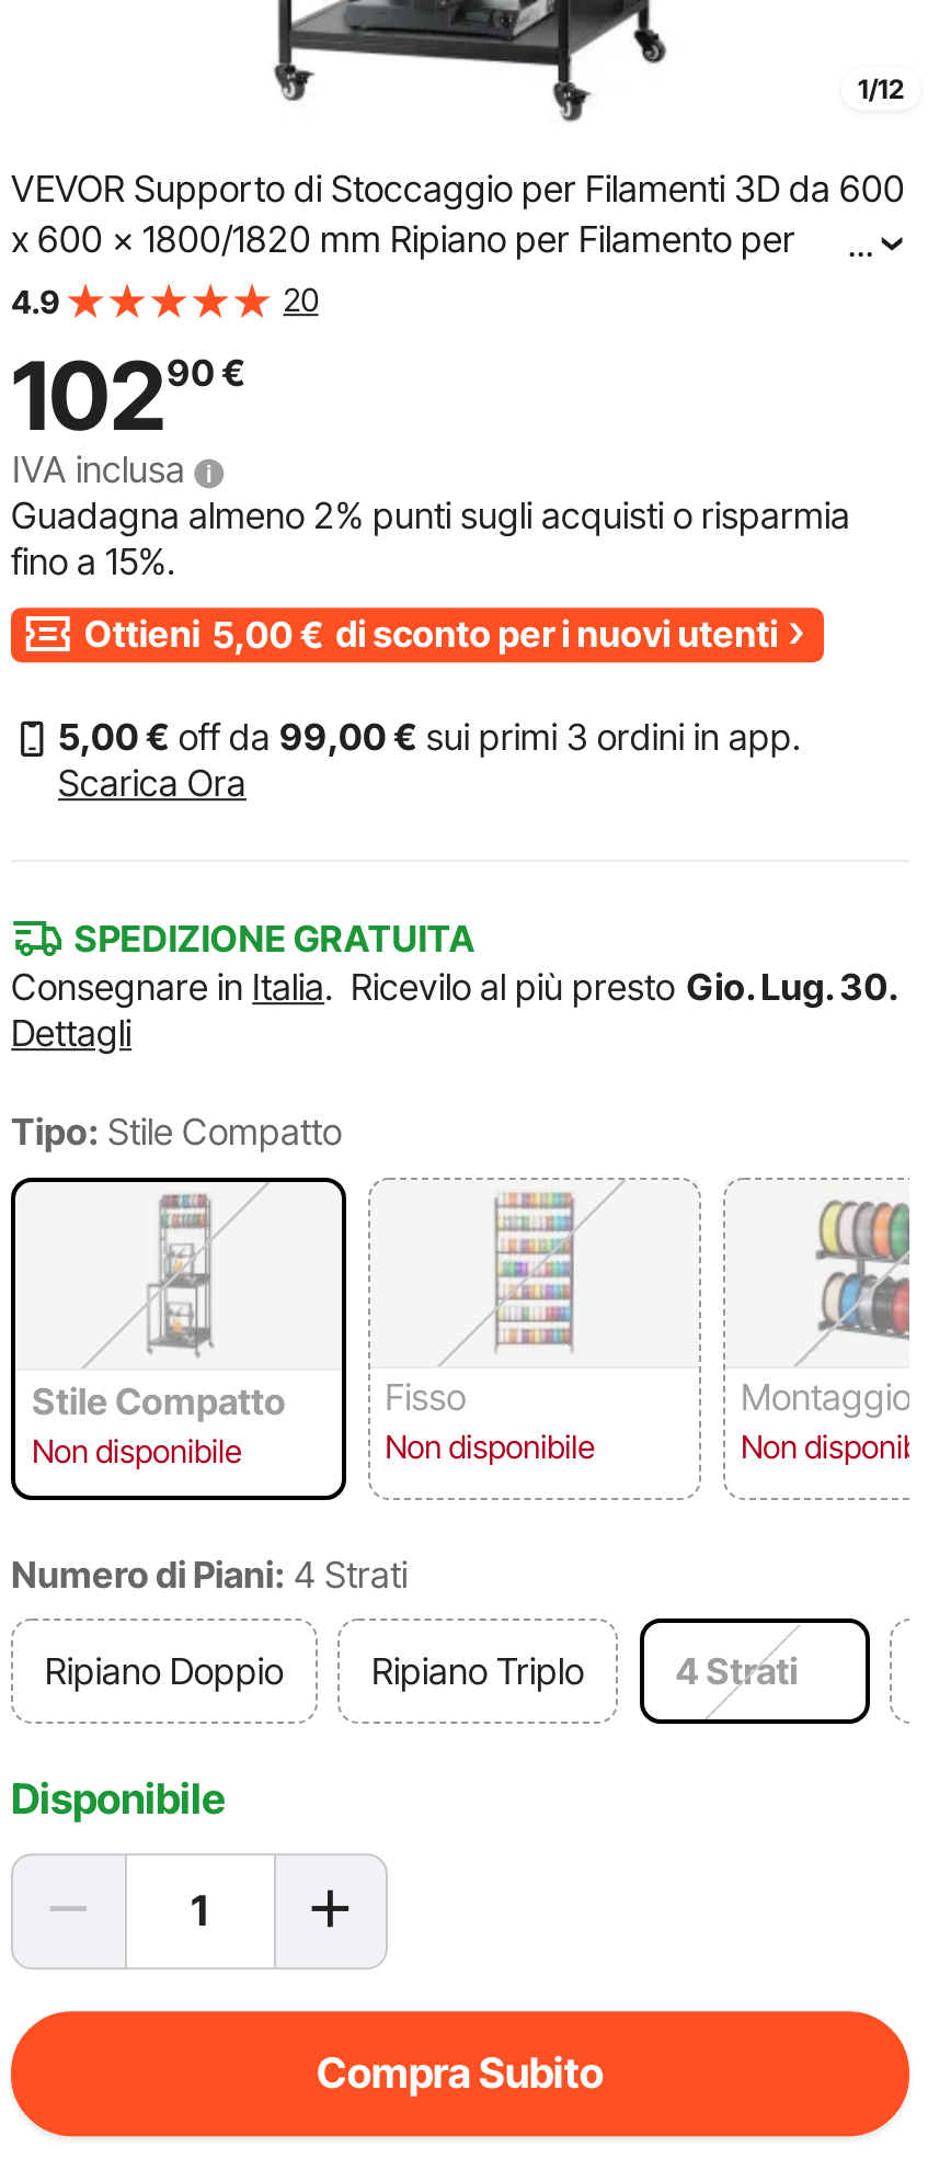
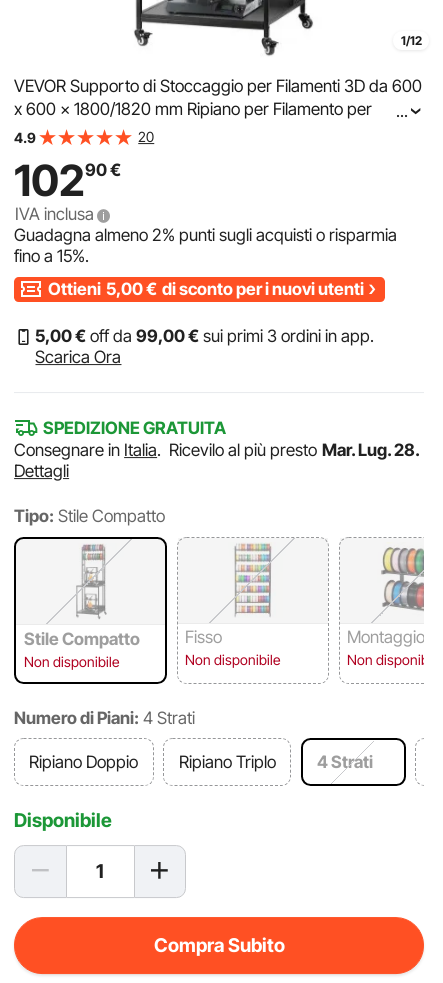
- Consegnare in Italia. Ricevilo al più presto Gio. Lug. 30.
+ Consegnare in Italia. Ricevilo al più presto Mar. Lug. 28.
